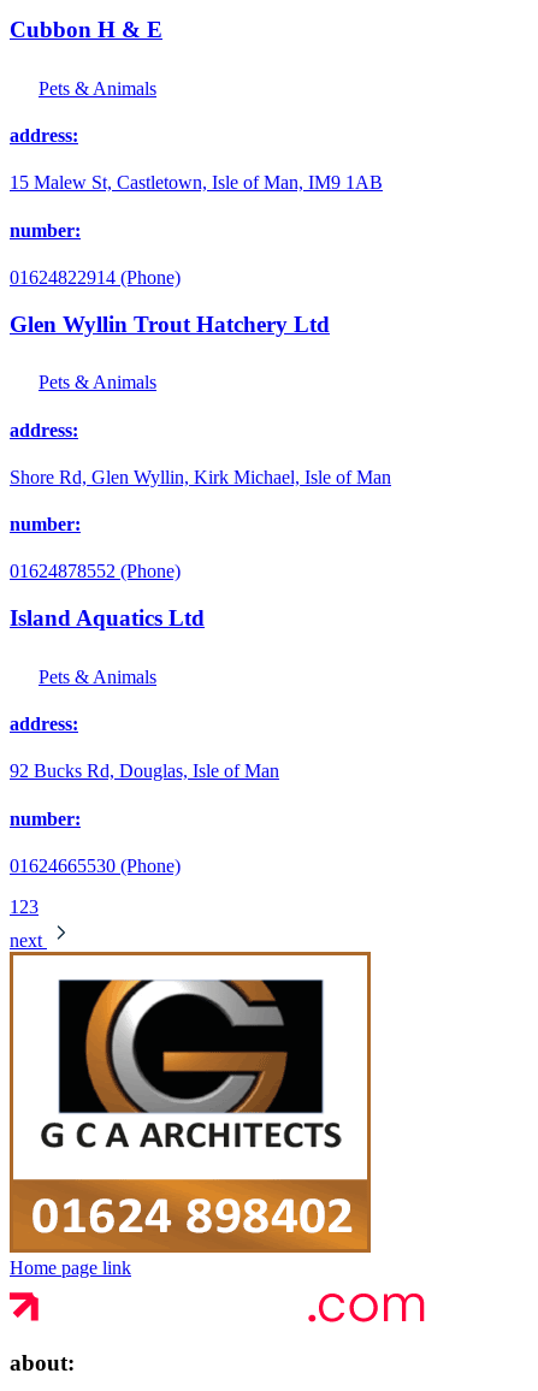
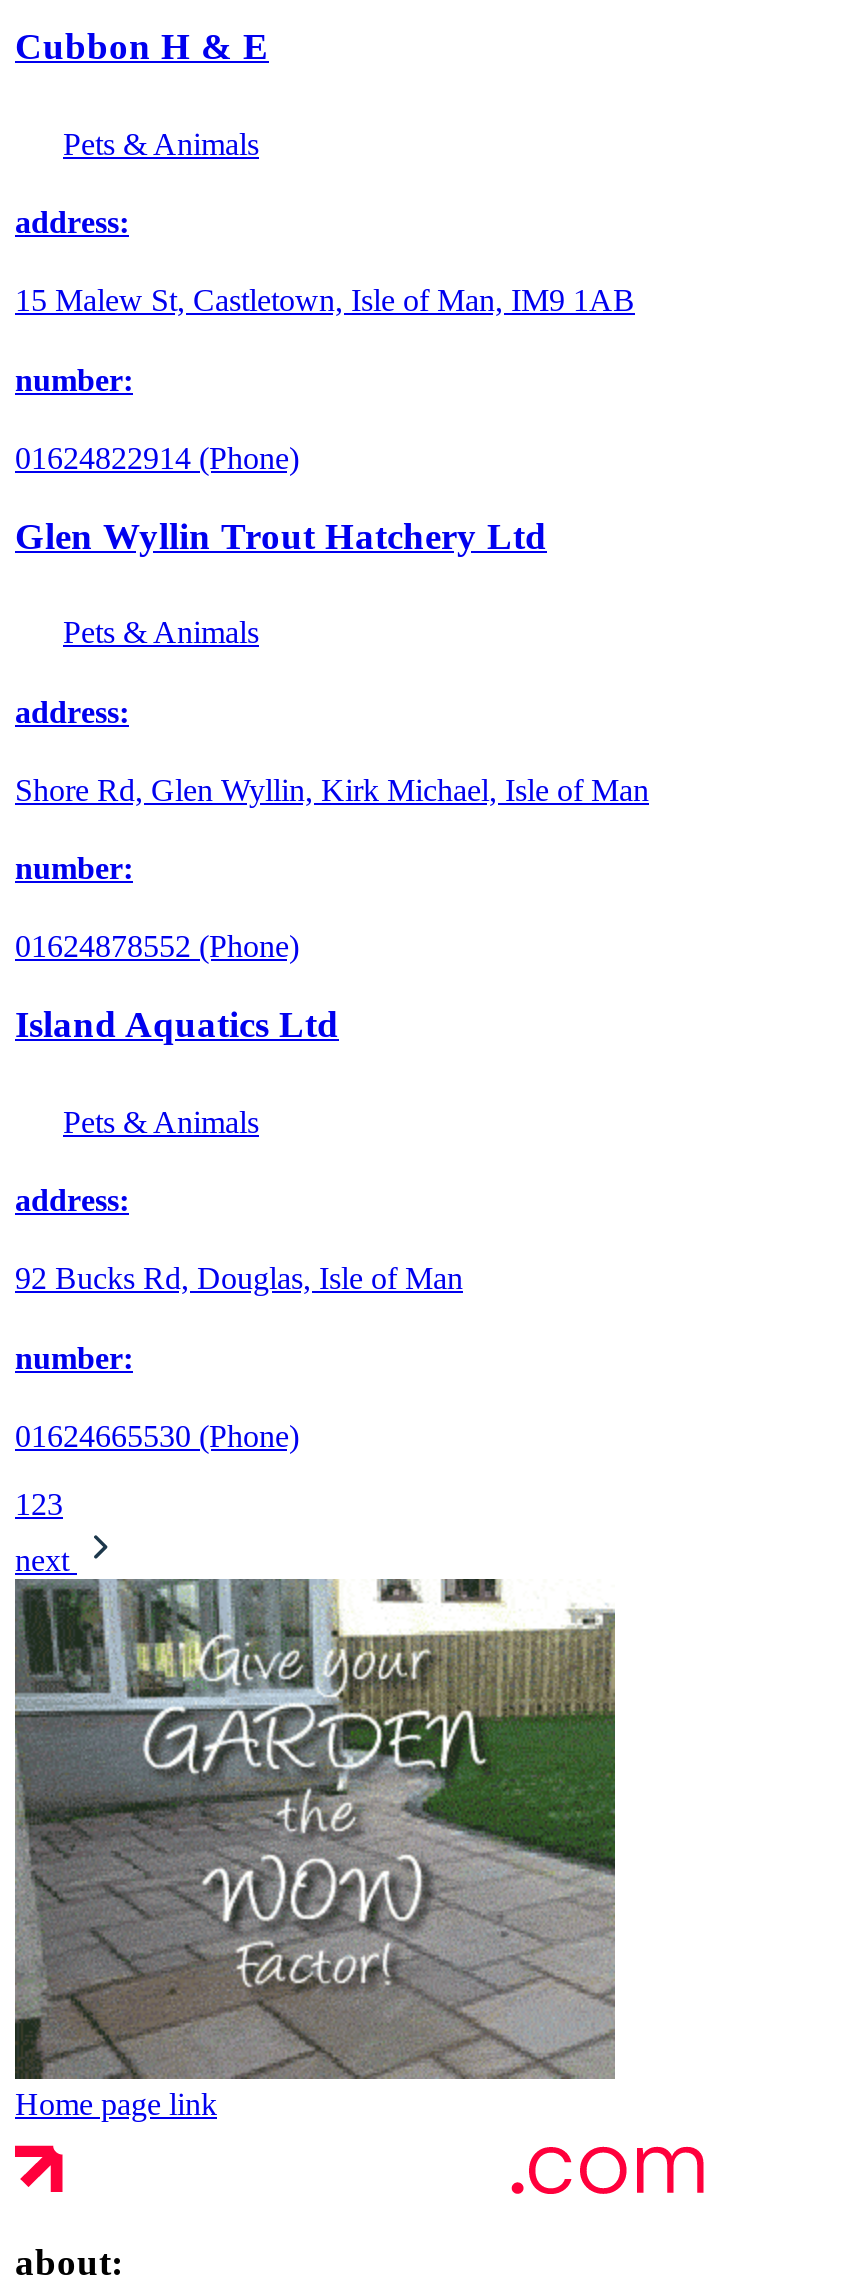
- [image]
+ [image]
